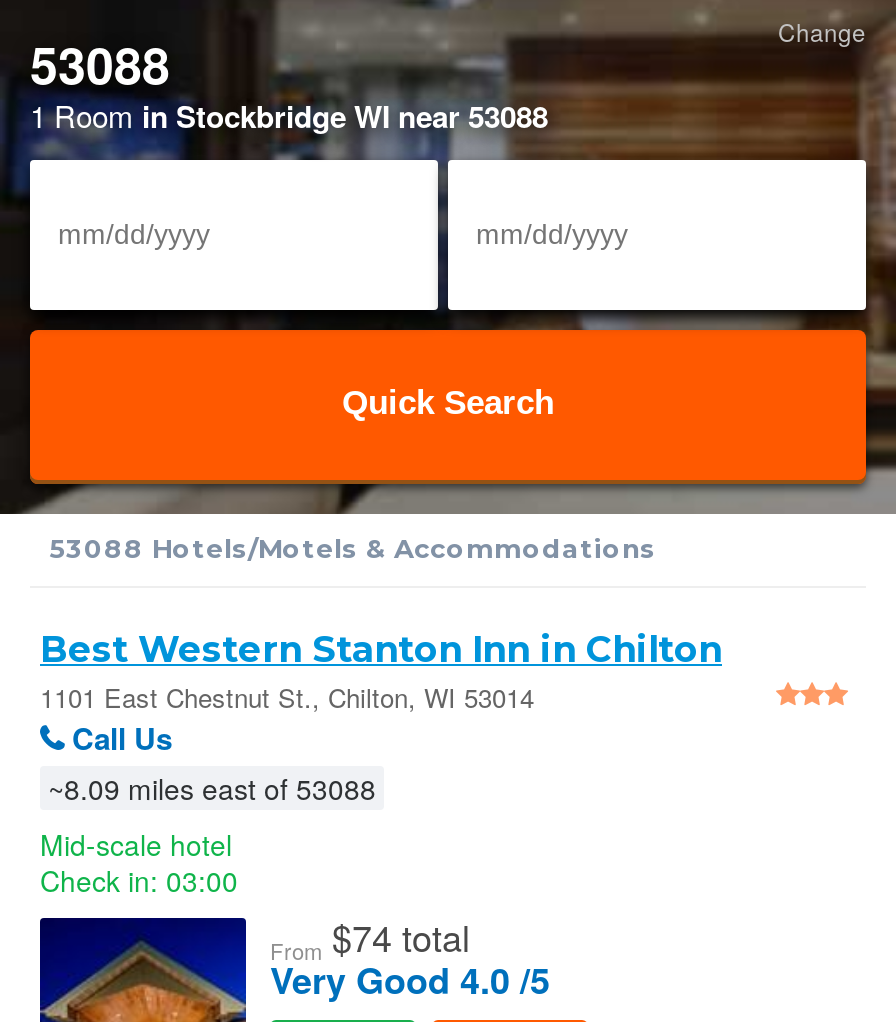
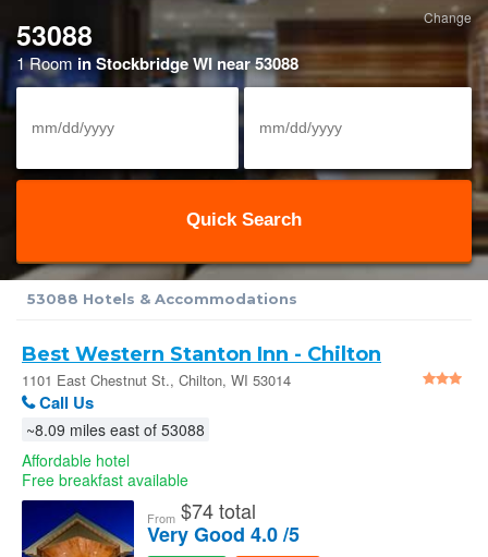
- 53088 Hotels/Motels & Accommodations
+ 53088 Hotels & Accommodations

- Best Western Stanton Inn in Chilton
+ Best Western Stanton Inn - Chilton

- Mid-scale hotel
- Check in: 03:00
+ Affordable hotel
+ Free breakfast available
